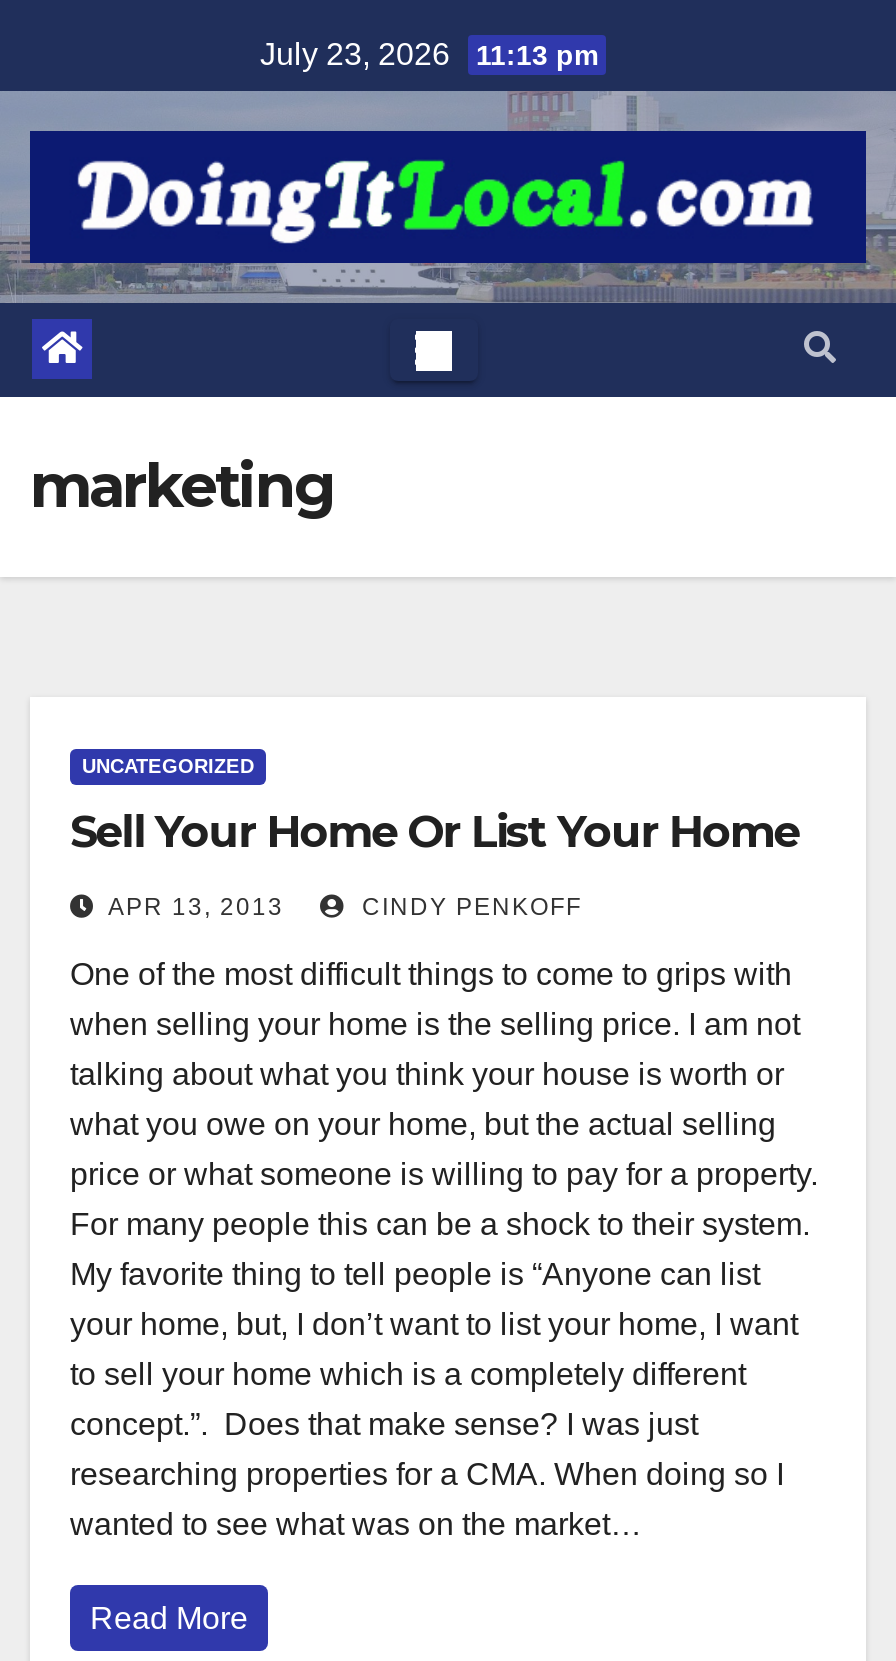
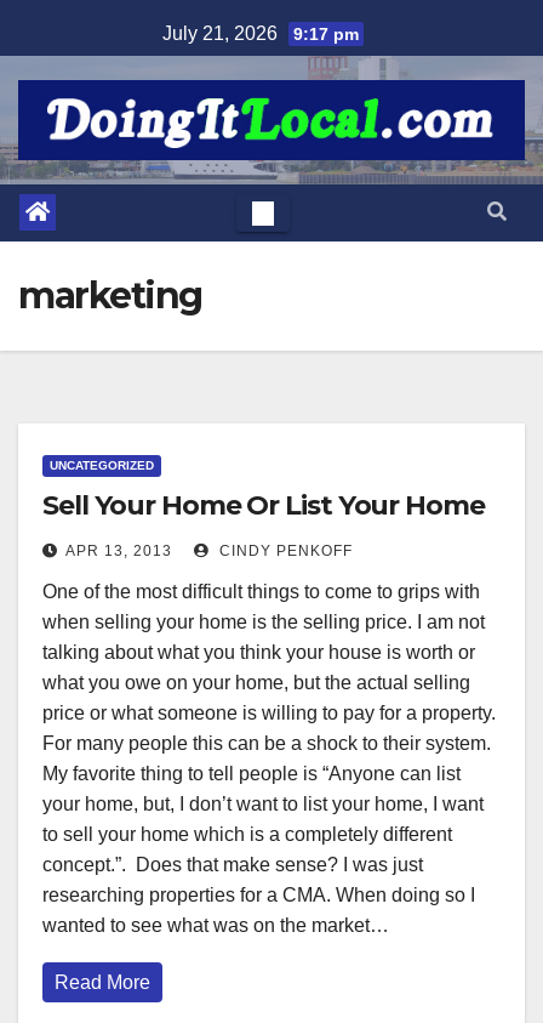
- July 23, 2026 11:13 pm
+ July 21, 2026 9:17 pm
